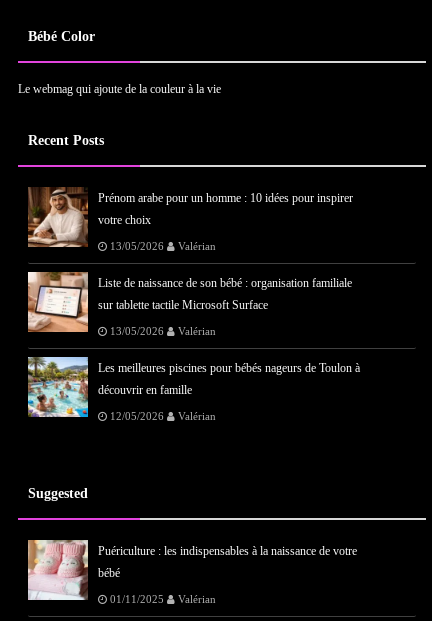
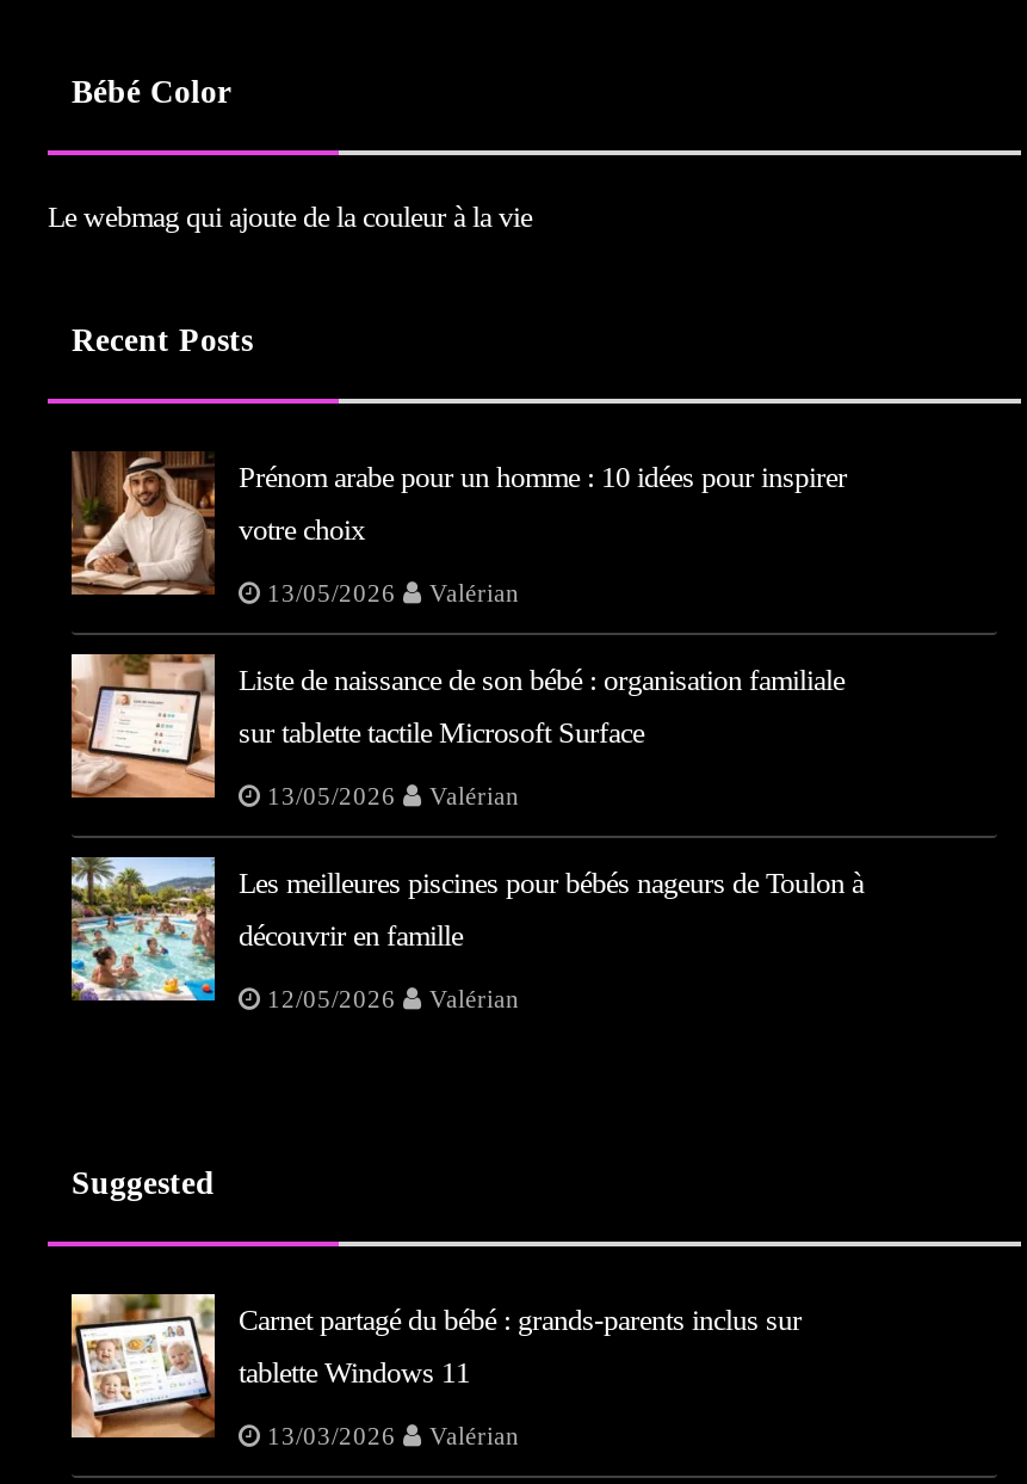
- [image]
- Puériculture : les indispensables à la naissance de votre
+ [image]
+ Carnet partagé du bébé : grands-parents inclus sur

- bébé
+ tablette Windows 11

- 01/11/2025 Valérian
+ 13/03/2026 Valérian
